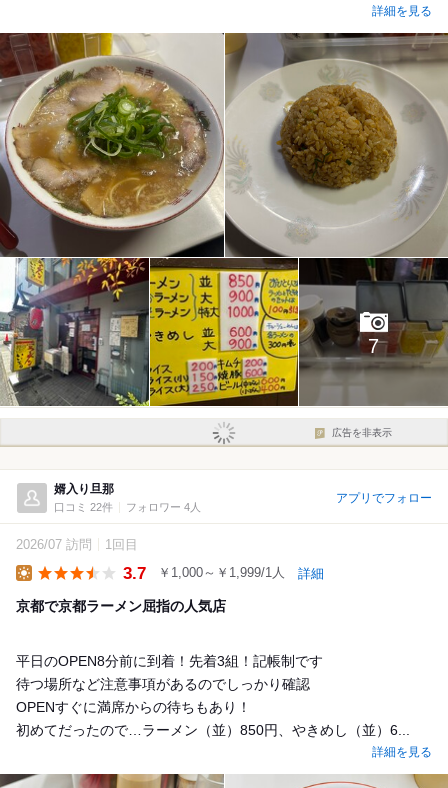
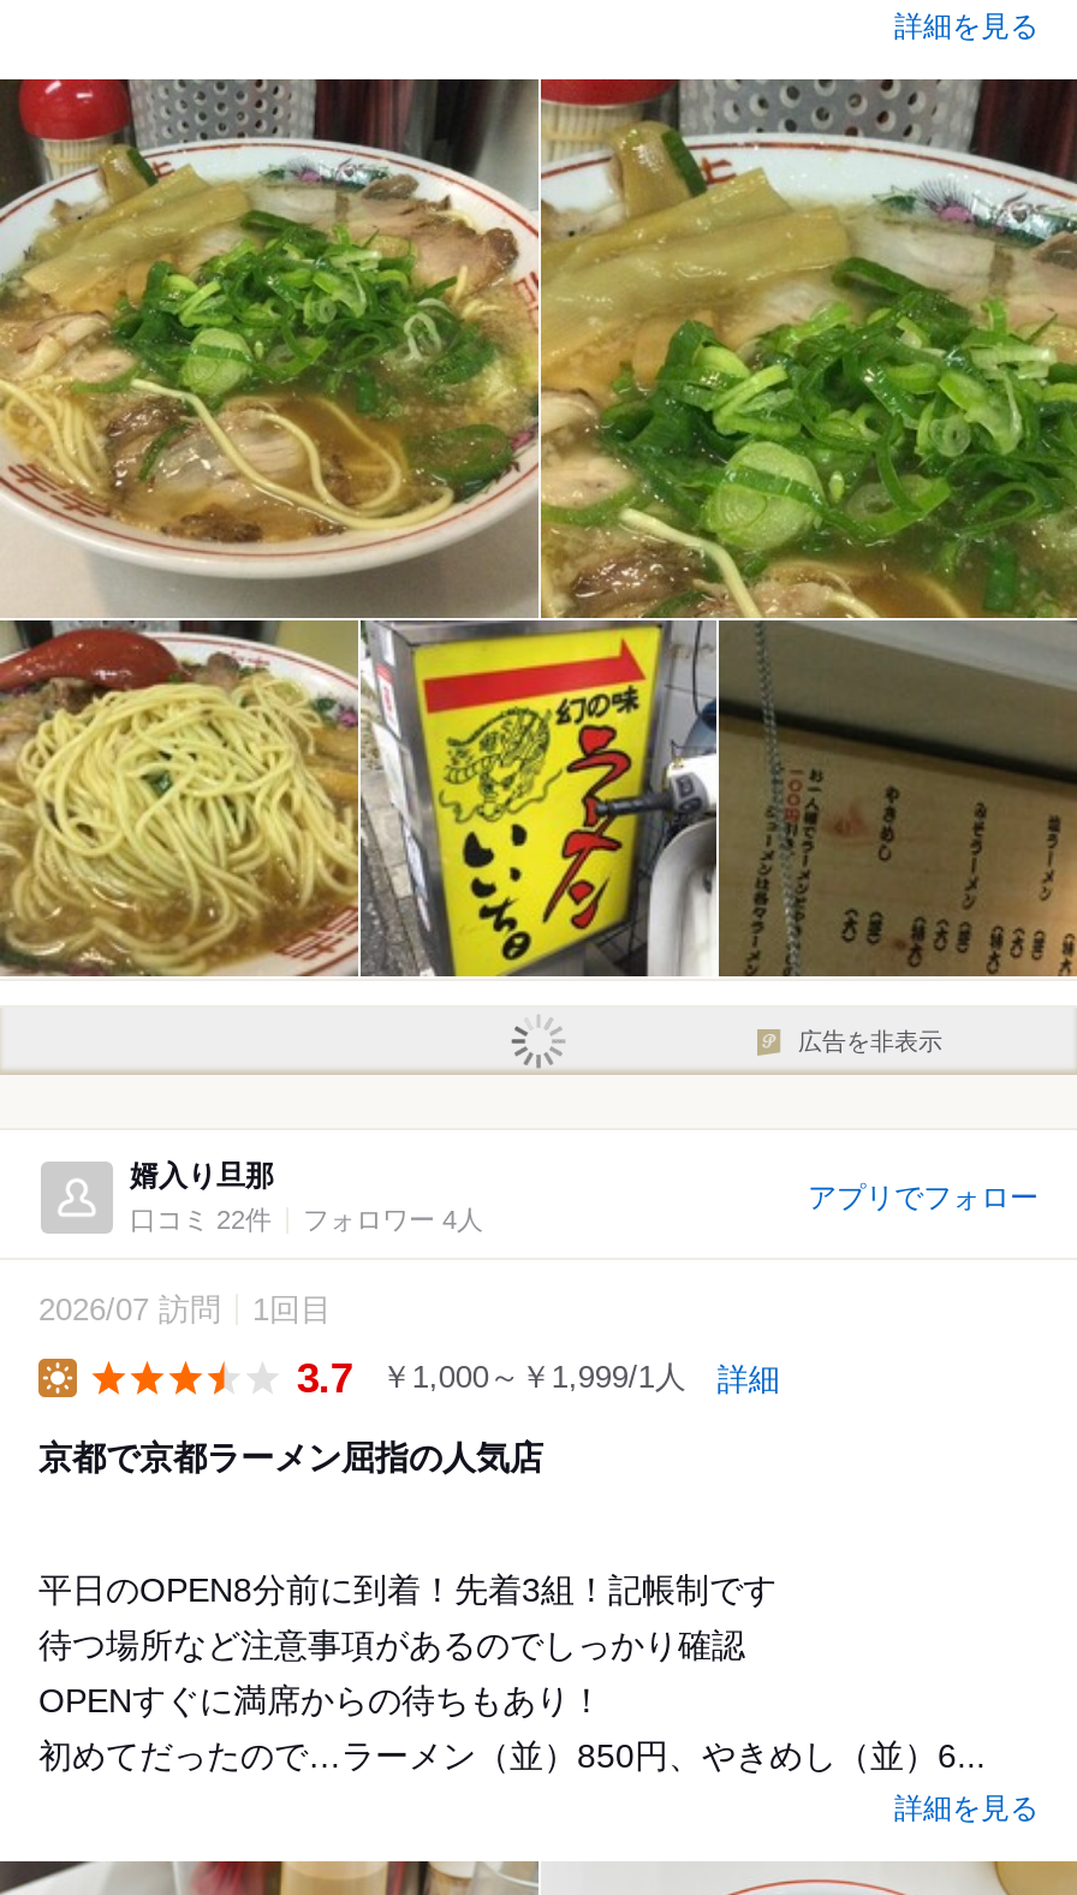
- [image]
+ [image]

- 7
